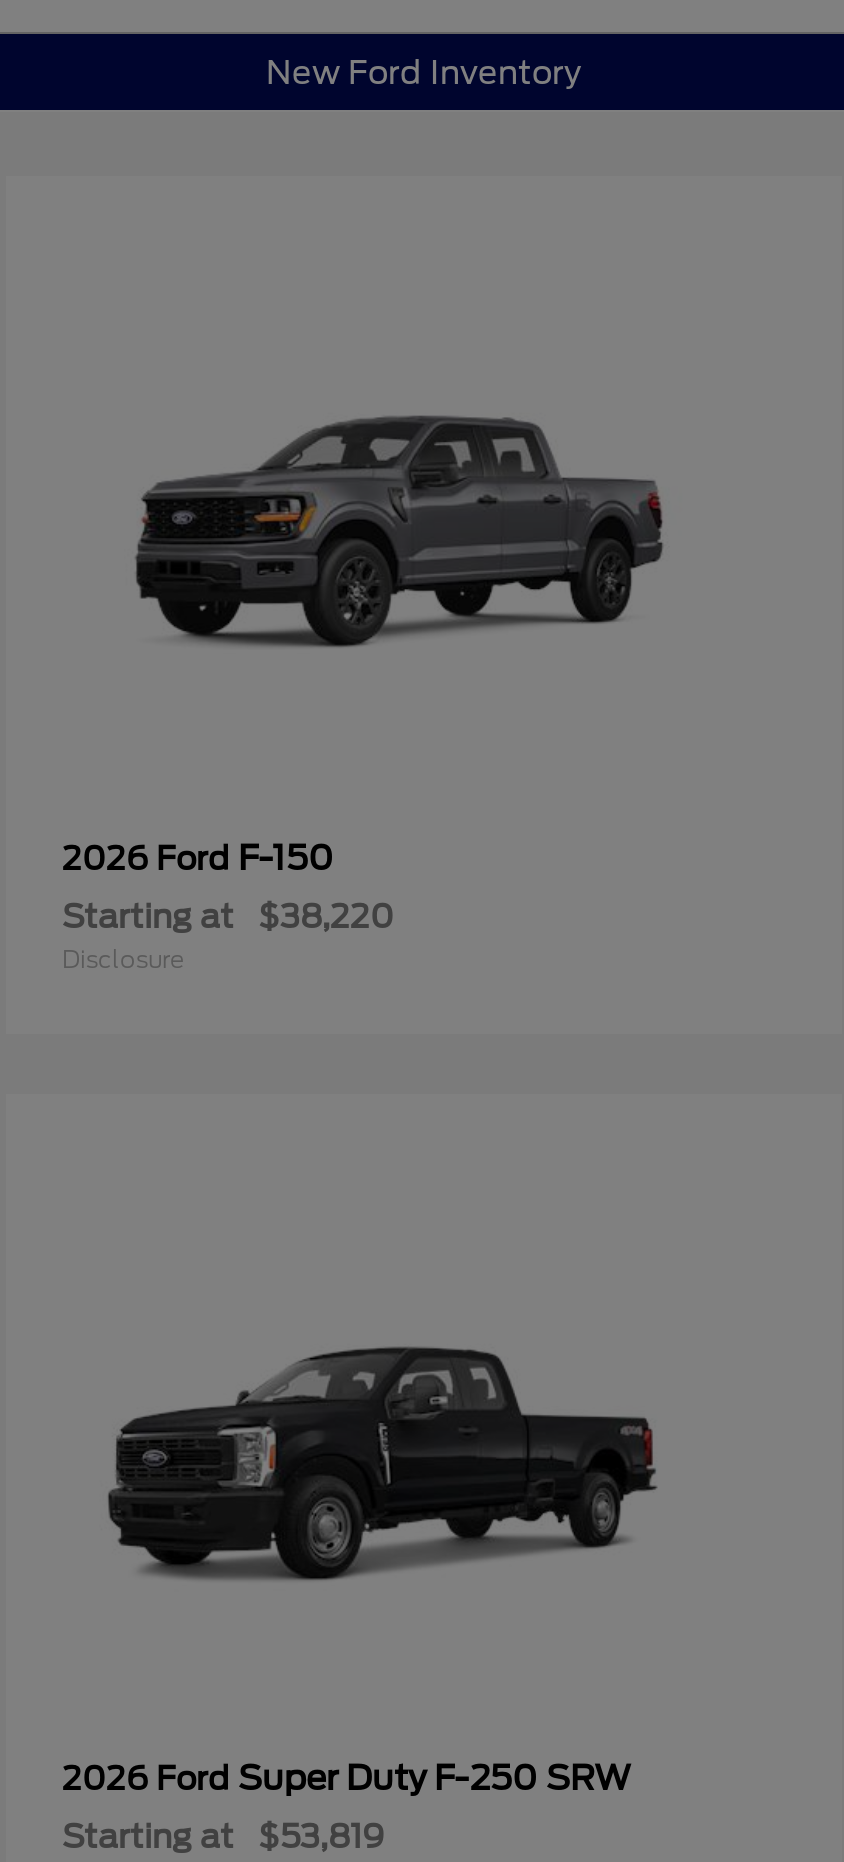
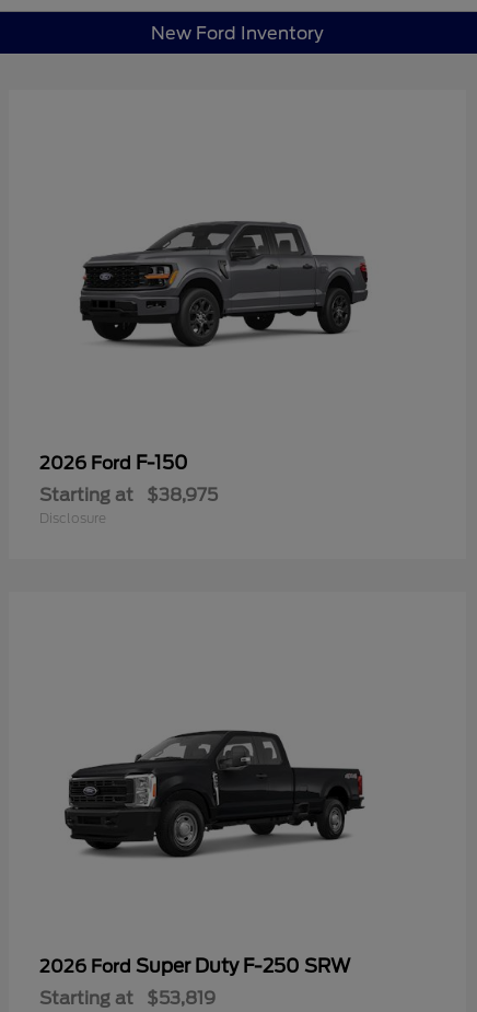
- Starting at $38,220
+ Starting at $38,975
